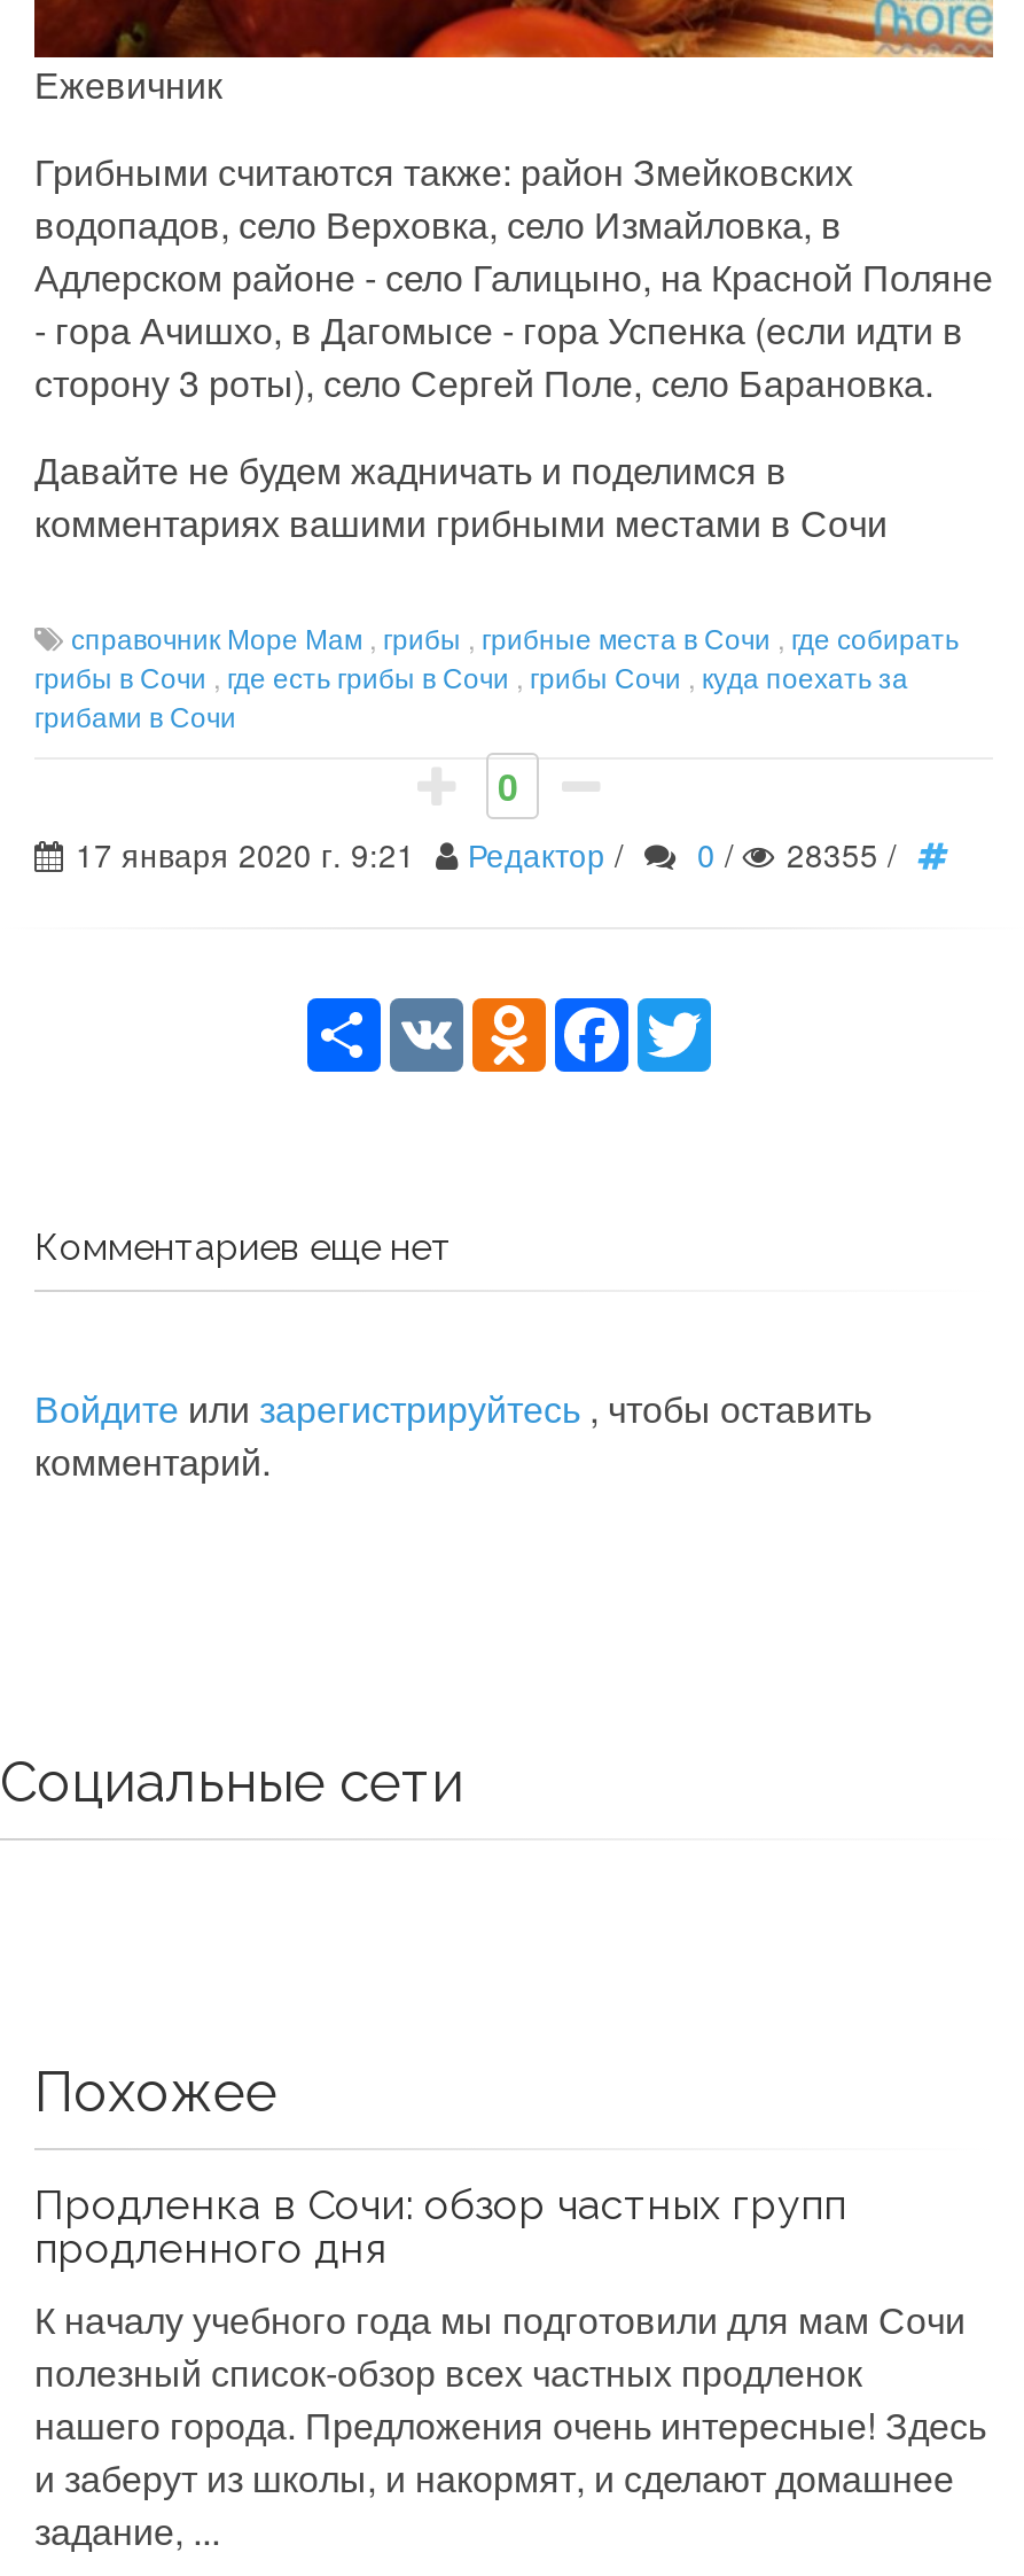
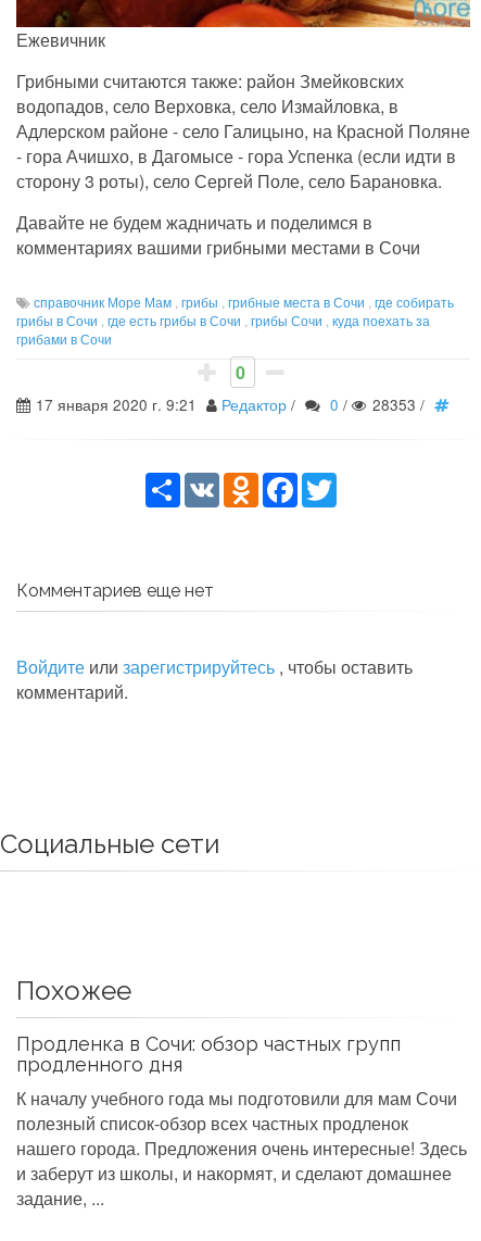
- 17 января 2020 г. 9:21 Редактор / 0 / 28355 /
+ 17 января 2020 г. 9:21 Редактор / 0 / 28353 /
